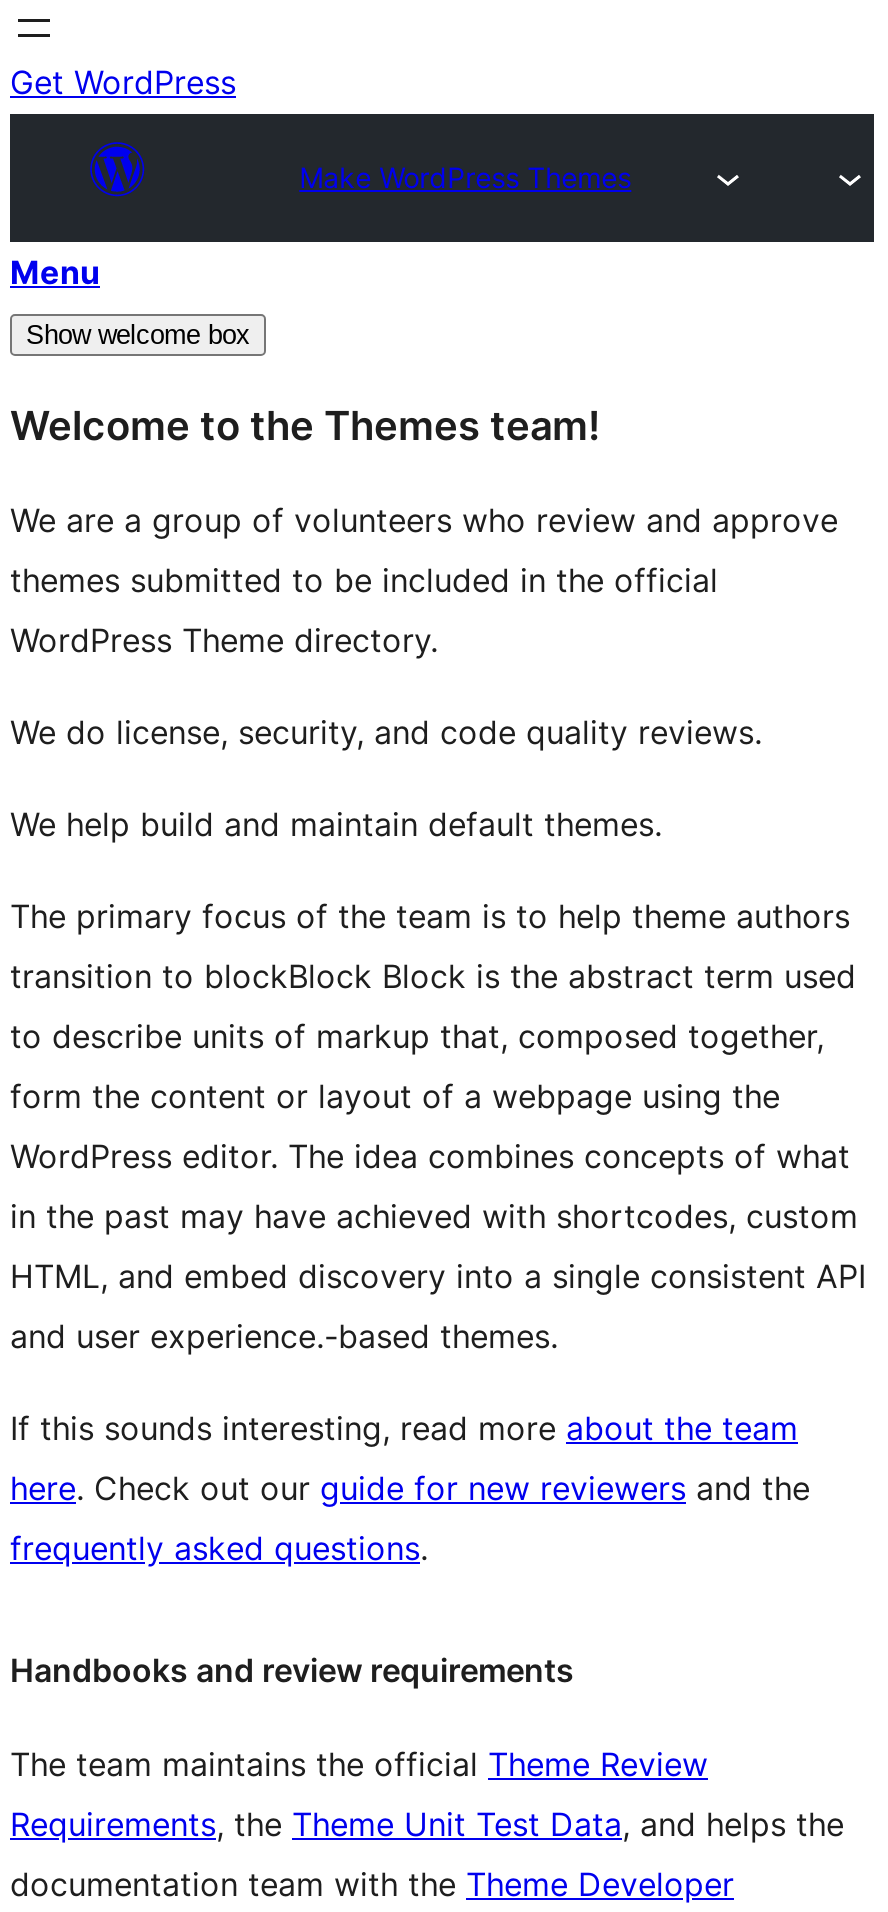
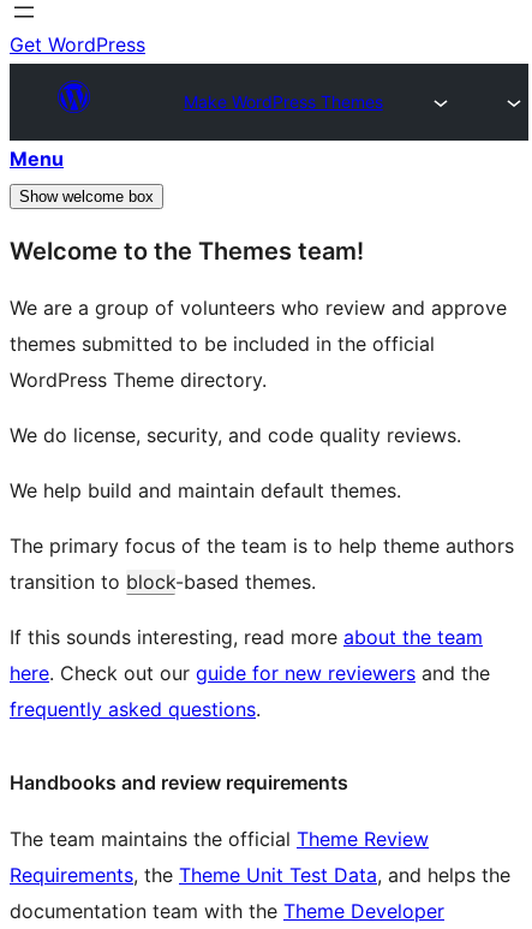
- transition to blockBlock Block is the abstract term used
- to describe units of markup that, composed together,
- form the content or layout of a webpage using the
- WordPress editor. The idea combines concepts of what
- in the past may have achieved with shortcodes, custom
- HTML, and embed discovery into a single consistent API
- and user experience.-based themes.
+ transition to block-based themes.
